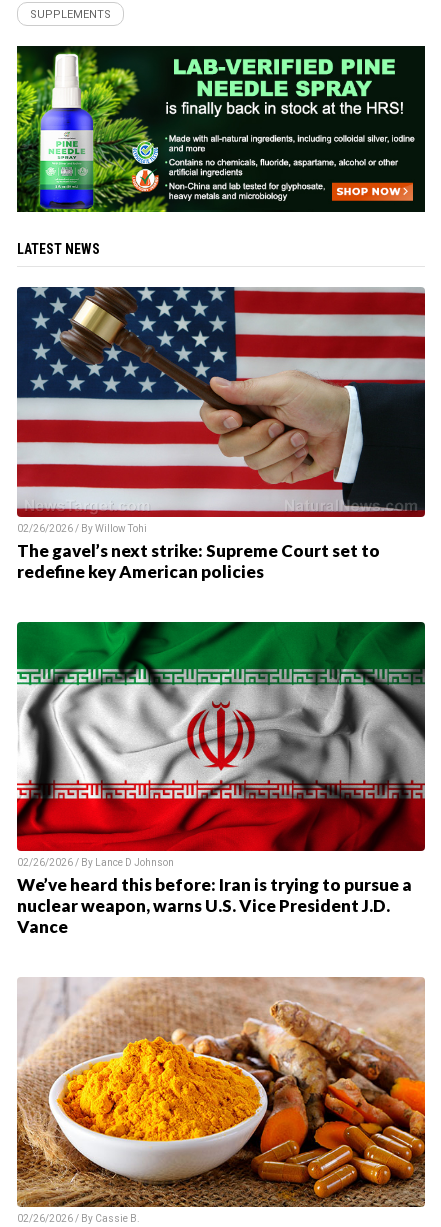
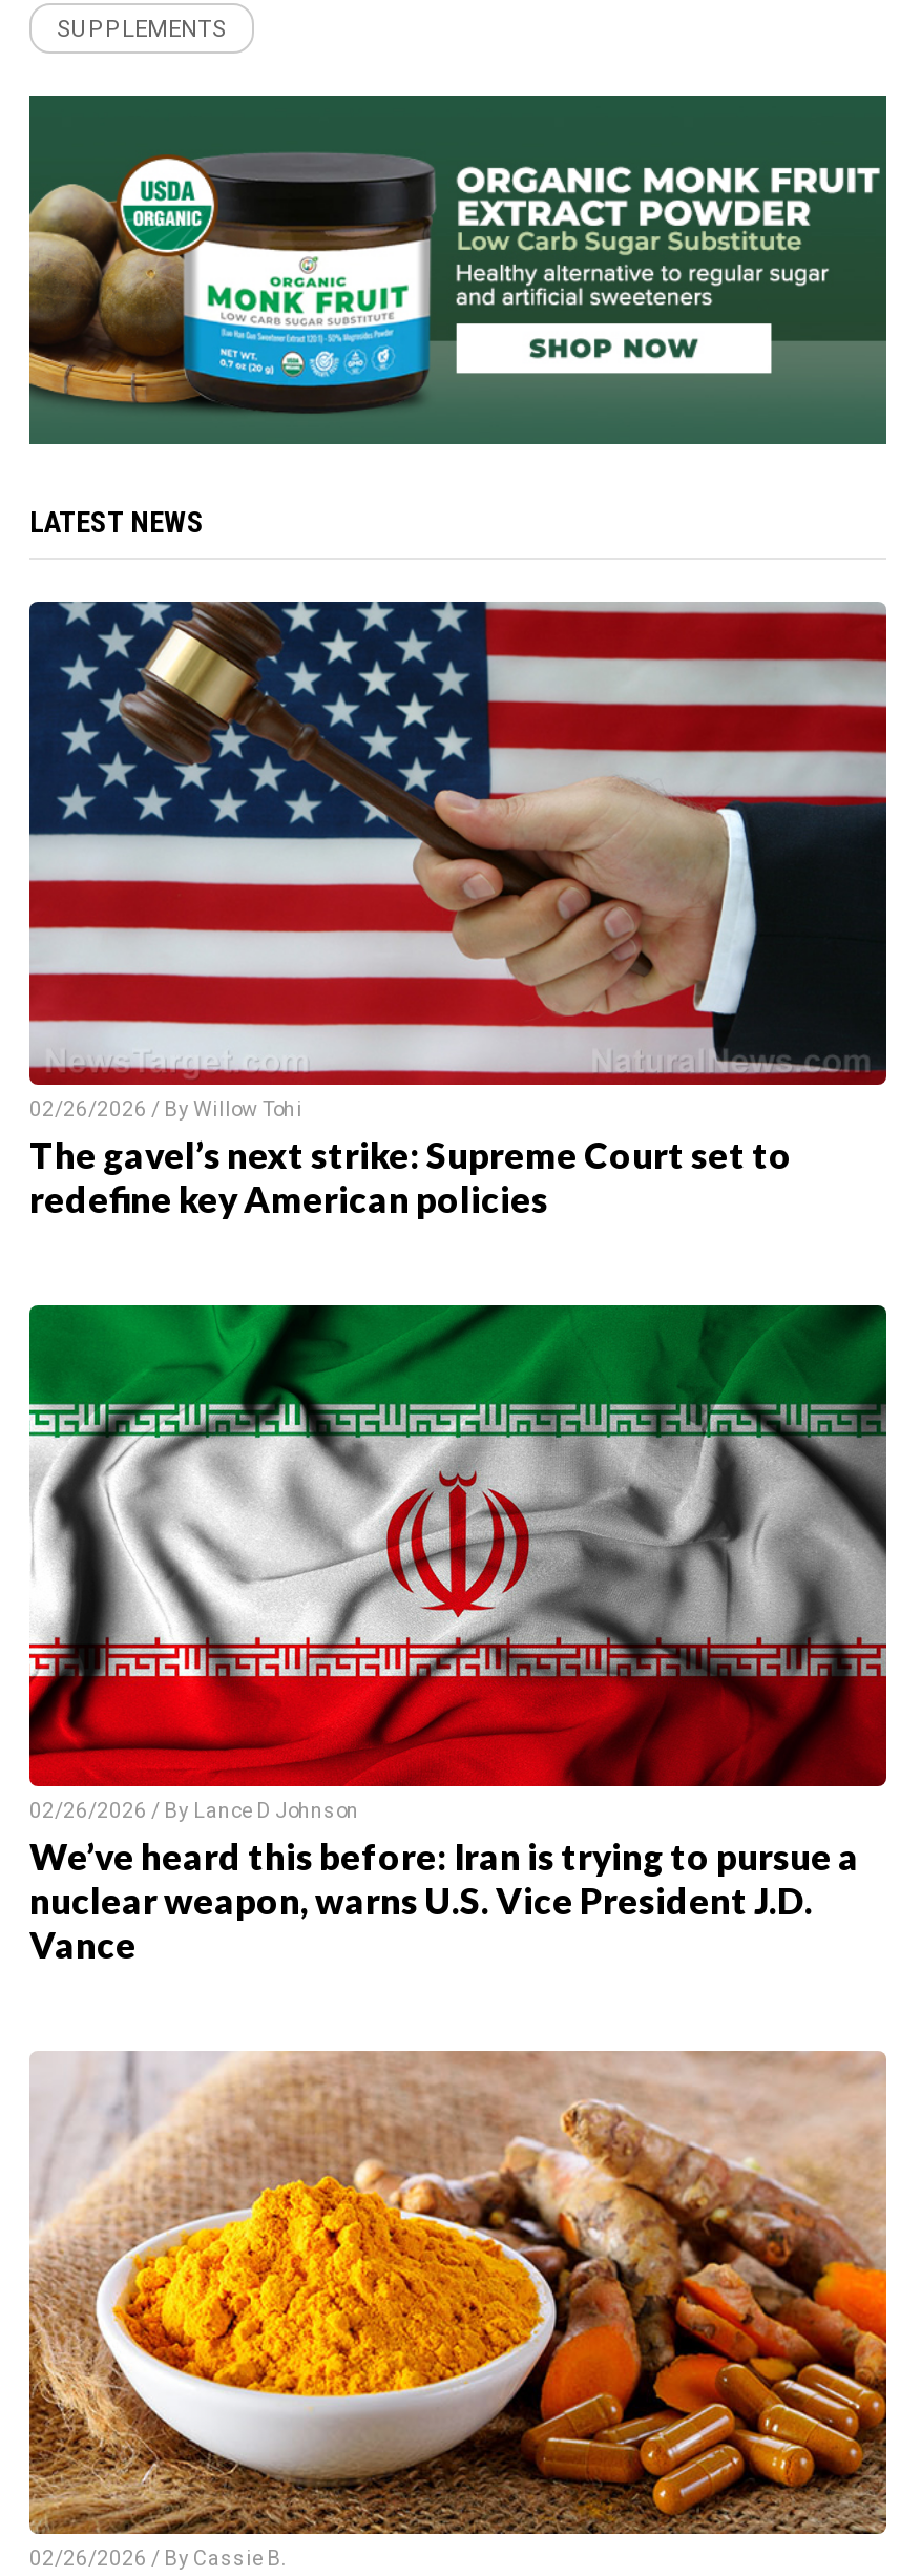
- [image]
+ [image]
